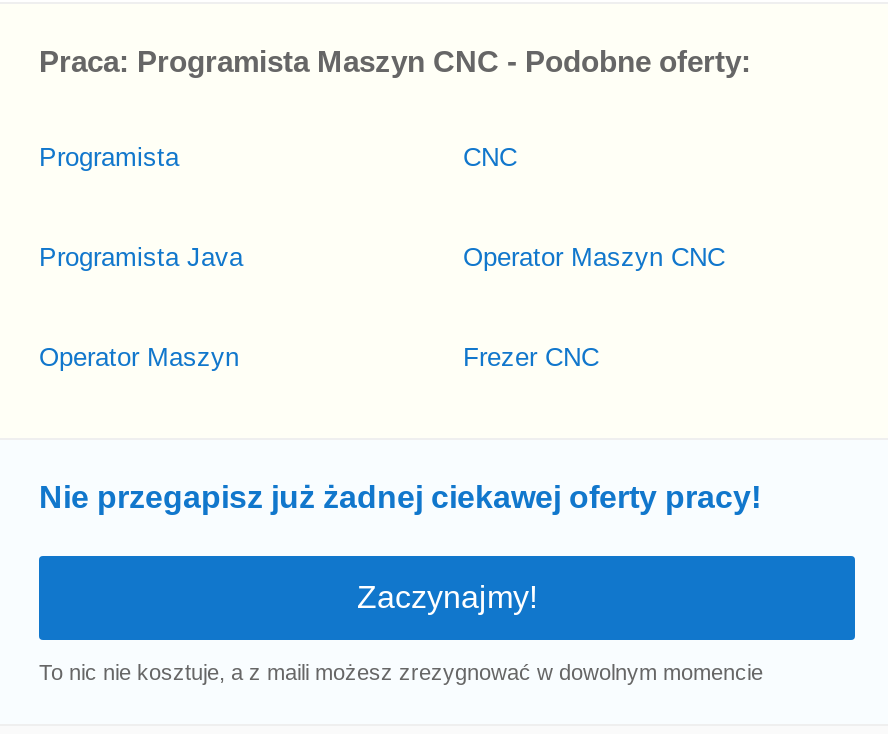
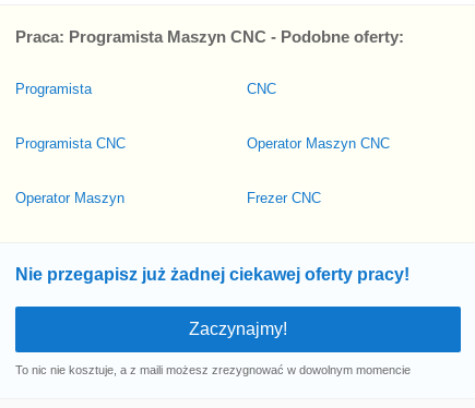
- Programista Java
+ Programista CNC
